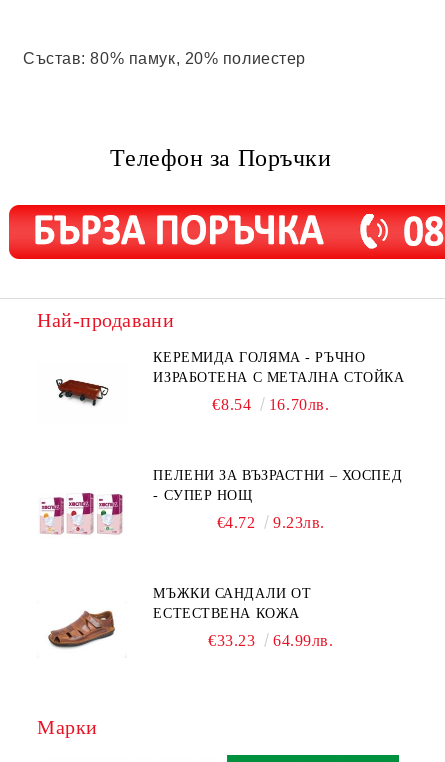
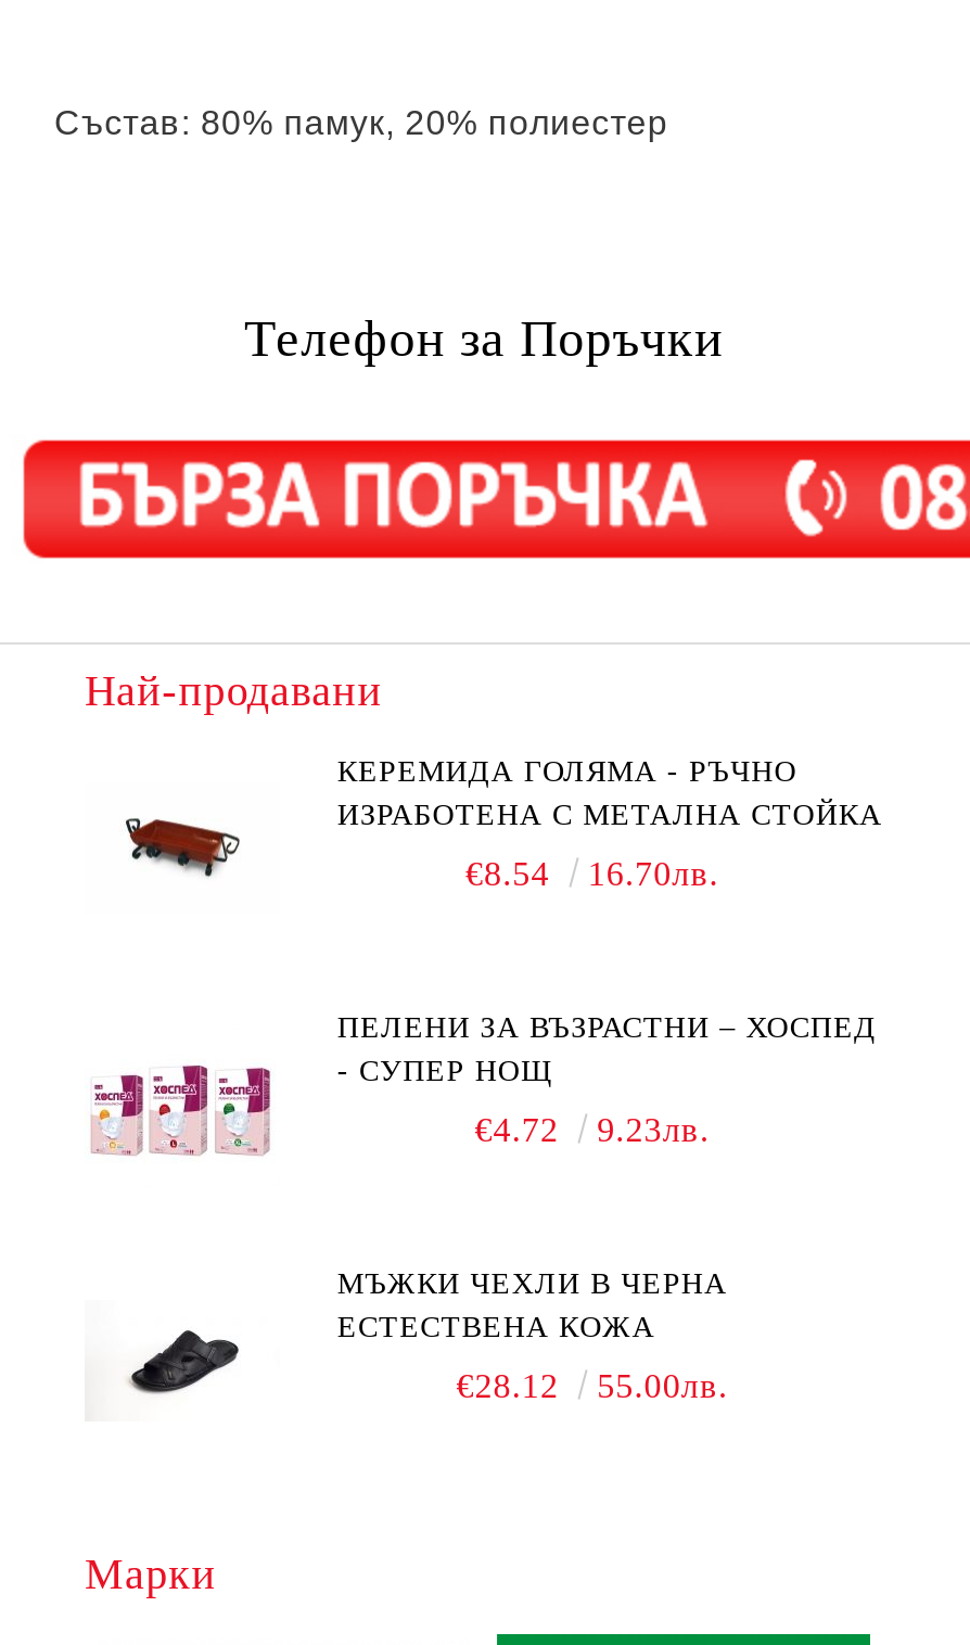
- МЪЖКИ САНДАЛИ ОТ
+ МЪЖКИ ЧЕХЛИ В ЧЕРНА

- [image]
+ [image]

- €33.23
- 64.99лв.
+ €28.12
+ 55.00лв.
